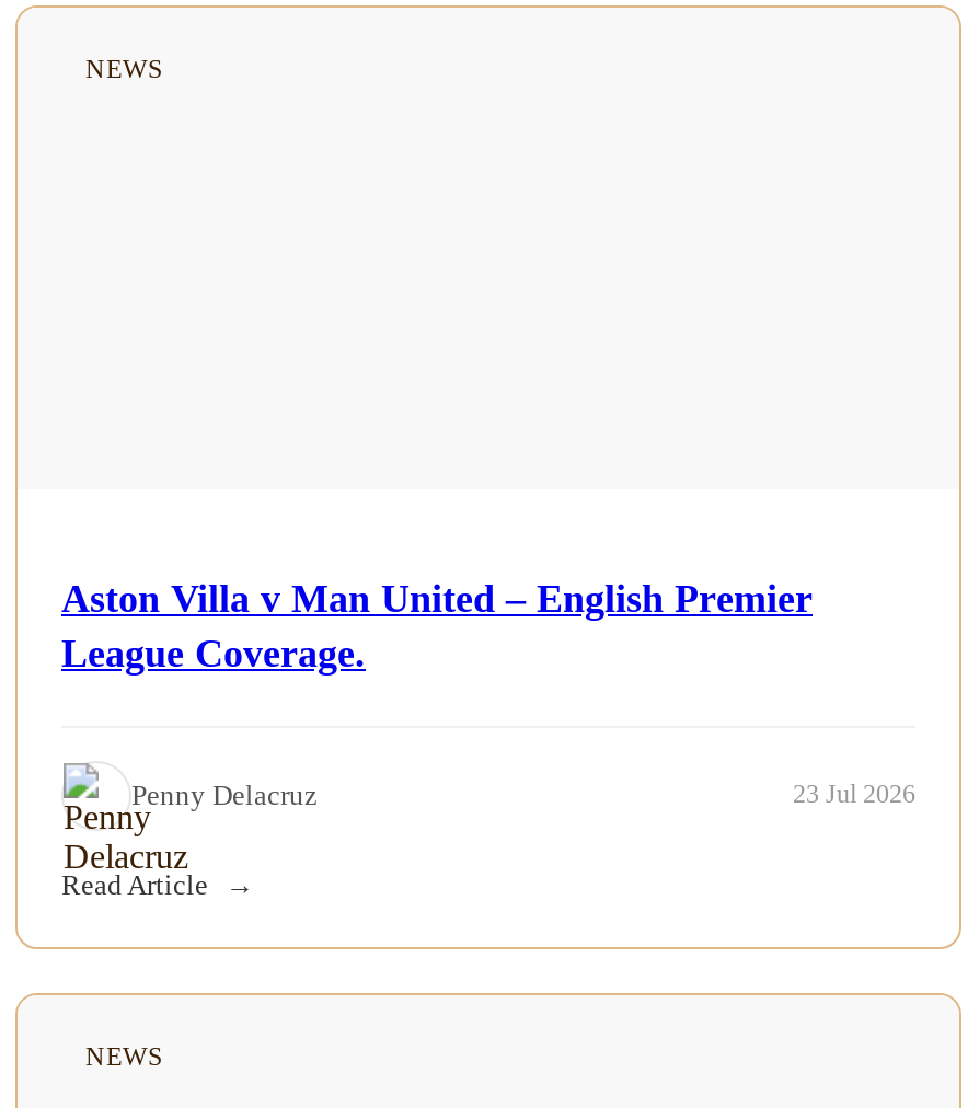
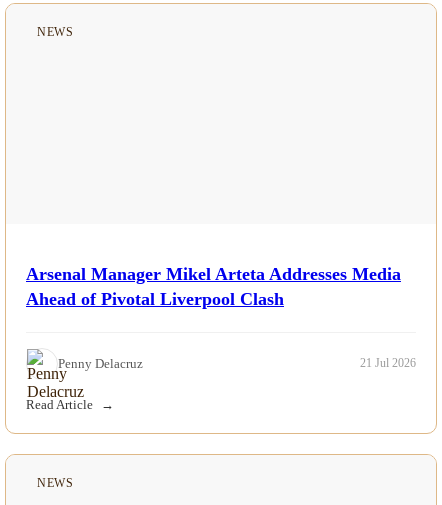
- Aston Villa v Man United – English Premier
- League Coverage.
+ Arsenal Manager Mikel Arteta Addresses Media
+ Ahead of Pivotal Liverpool Clash

- 23 Jul 2026
+ 21 Jul 2026
